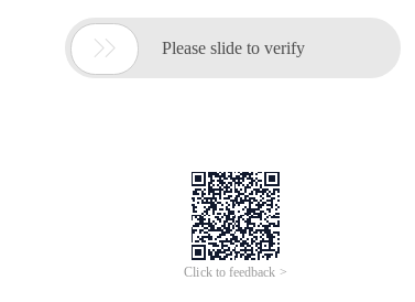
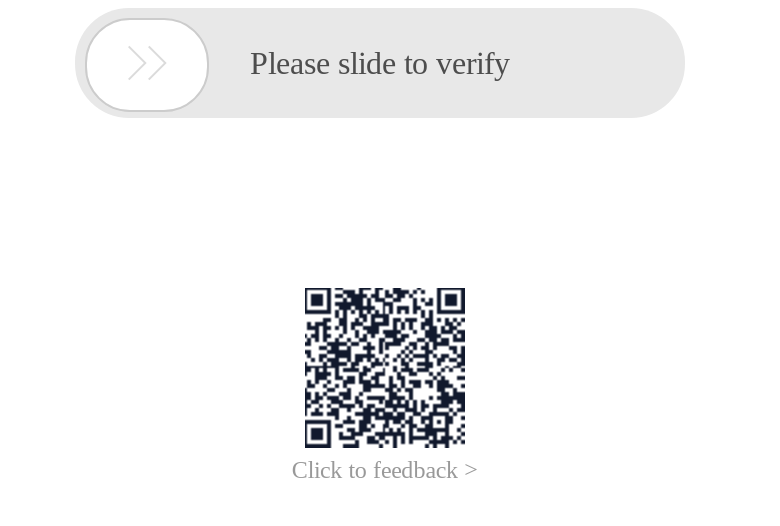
- [image]
+ [image]
